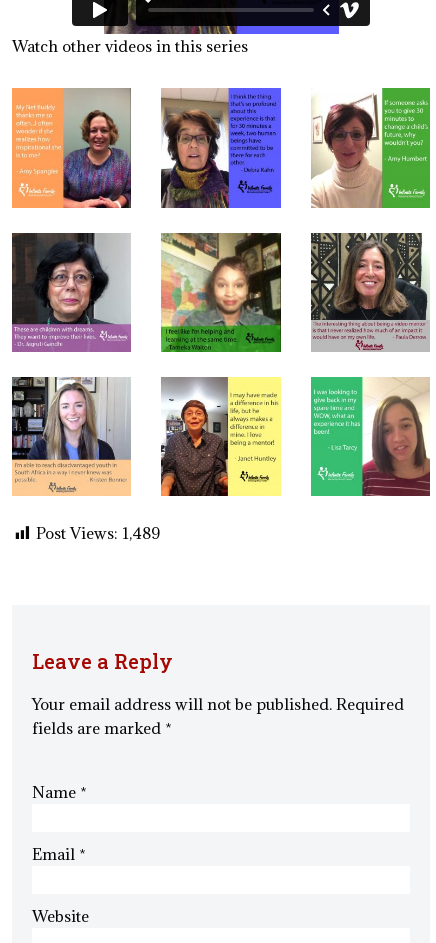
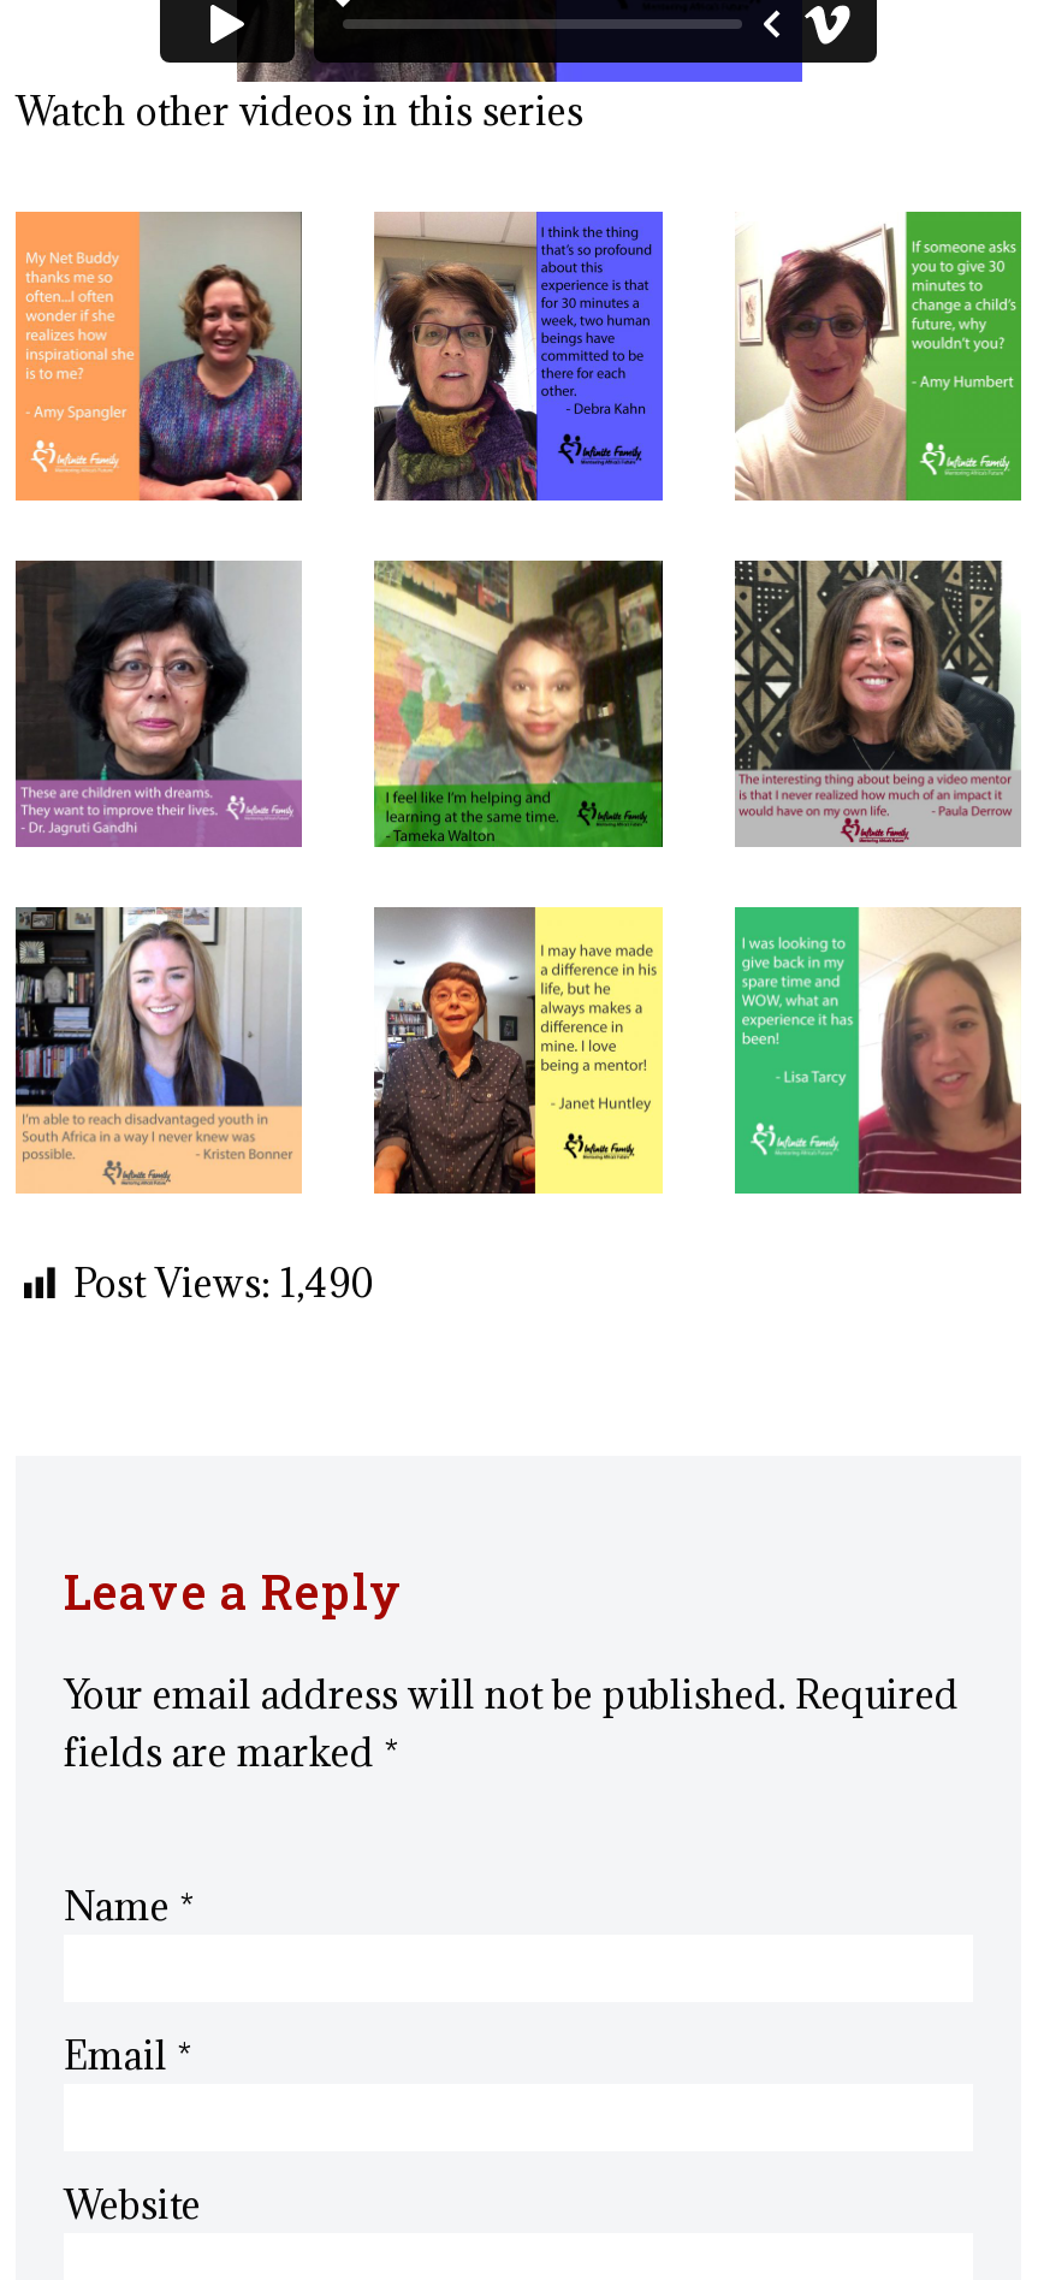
- Post Views: 1,489
+ Post Views: 1,490
